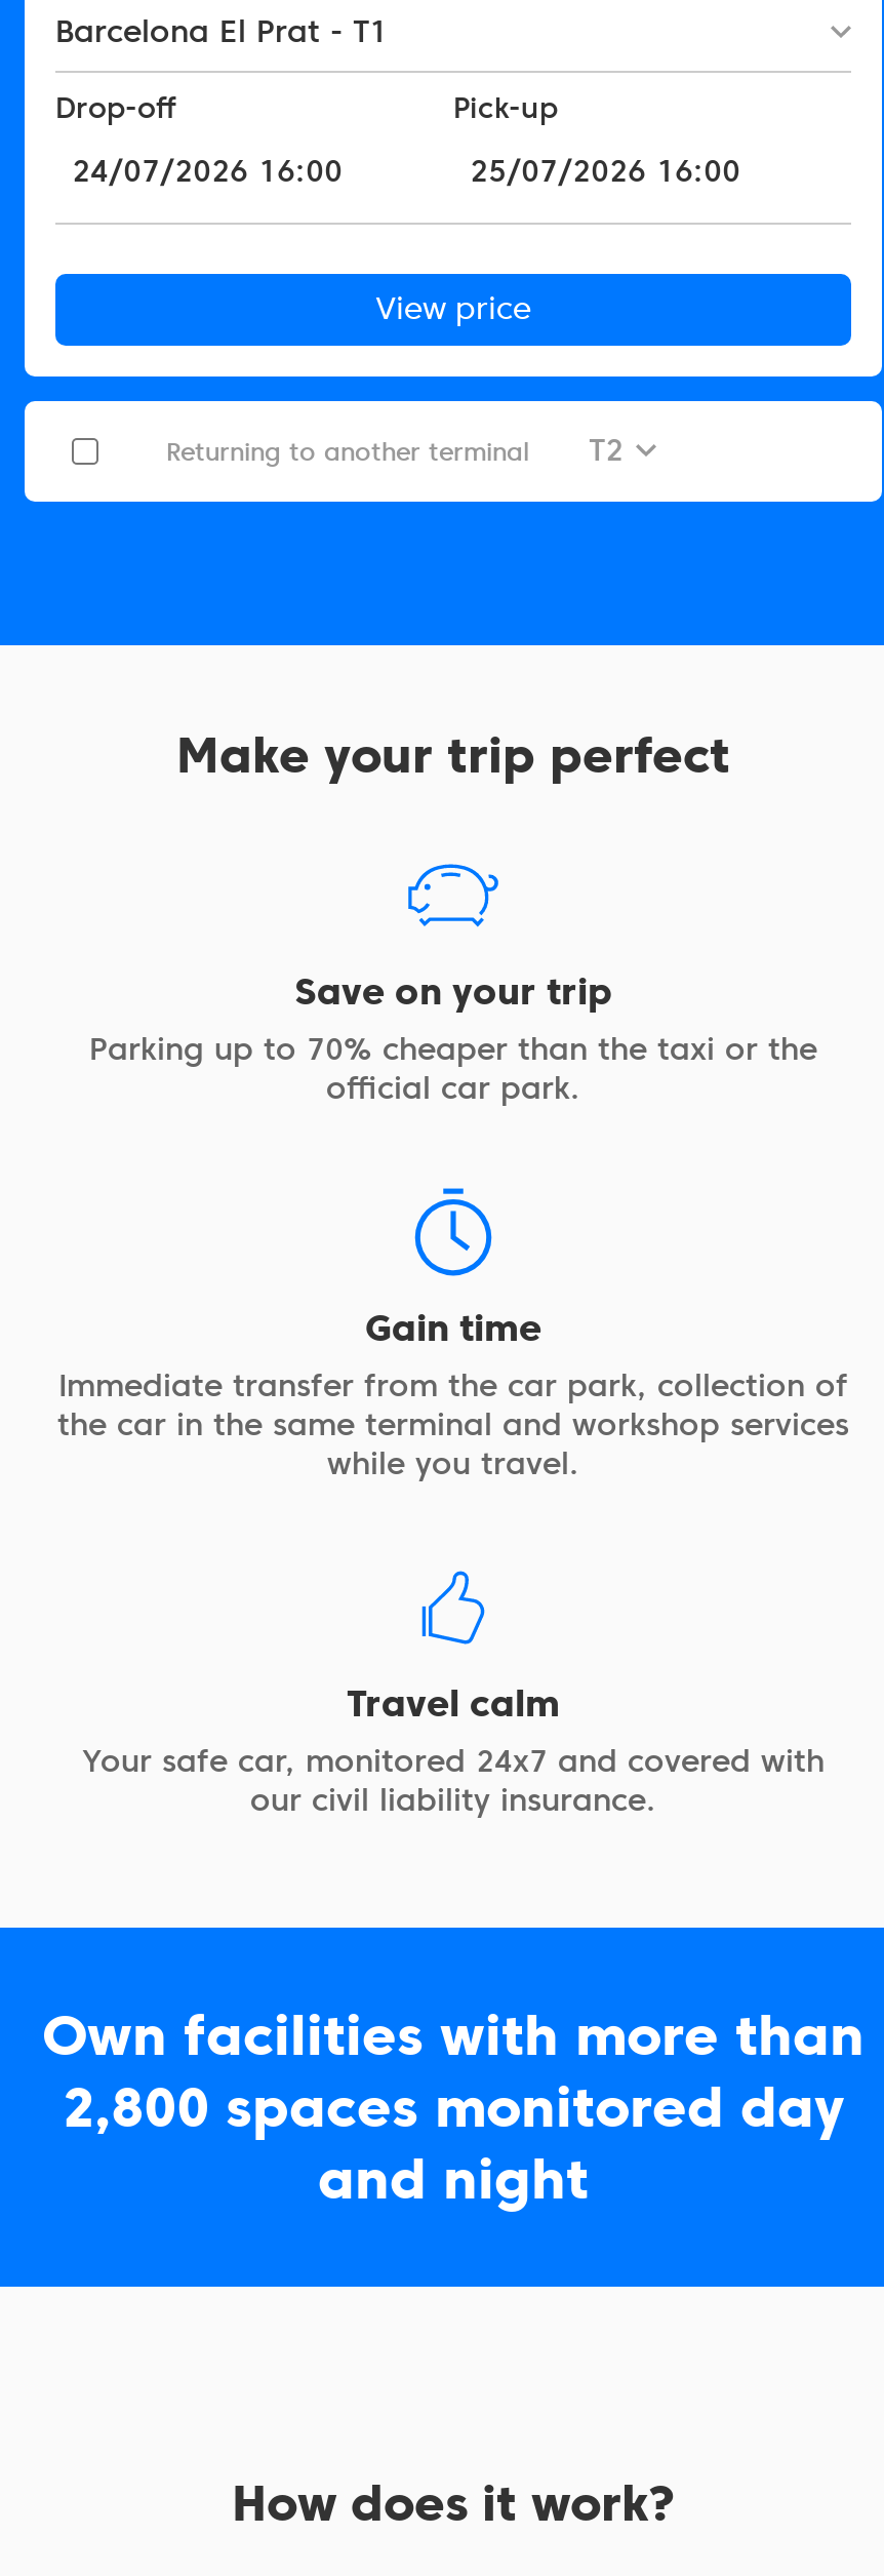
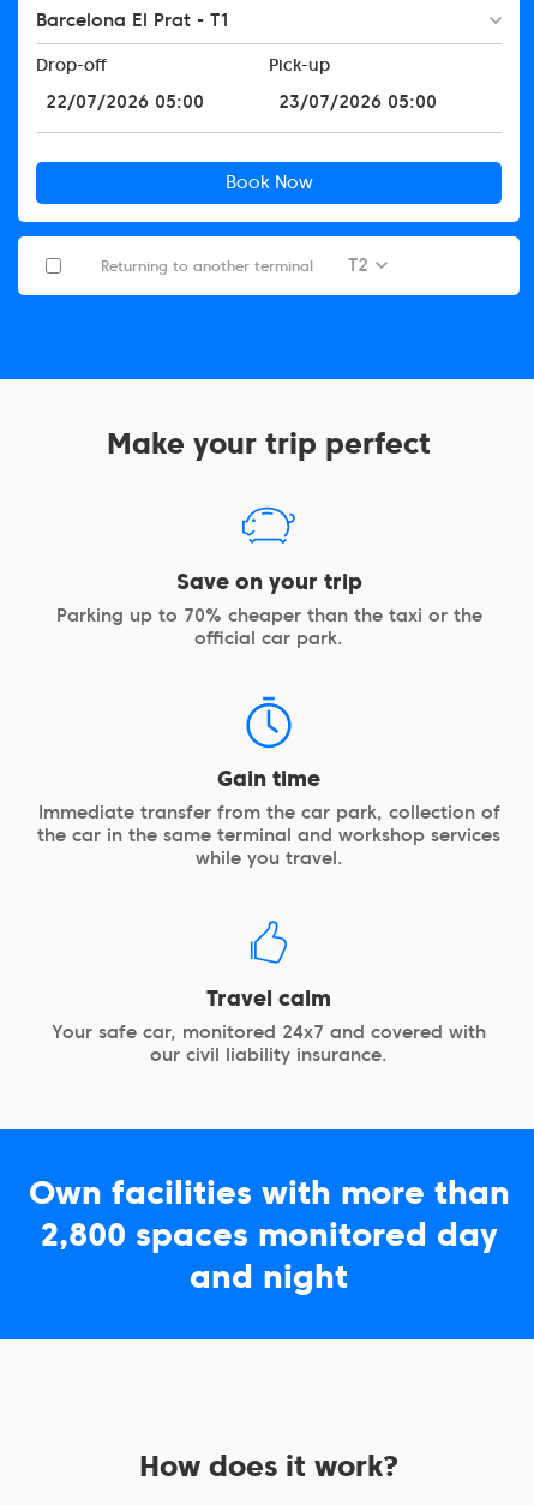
- View price
+ Book Now
